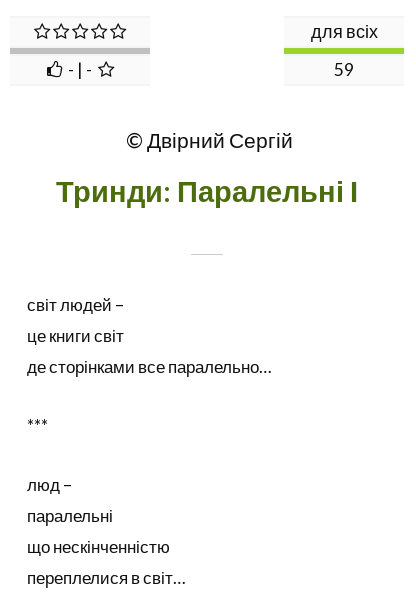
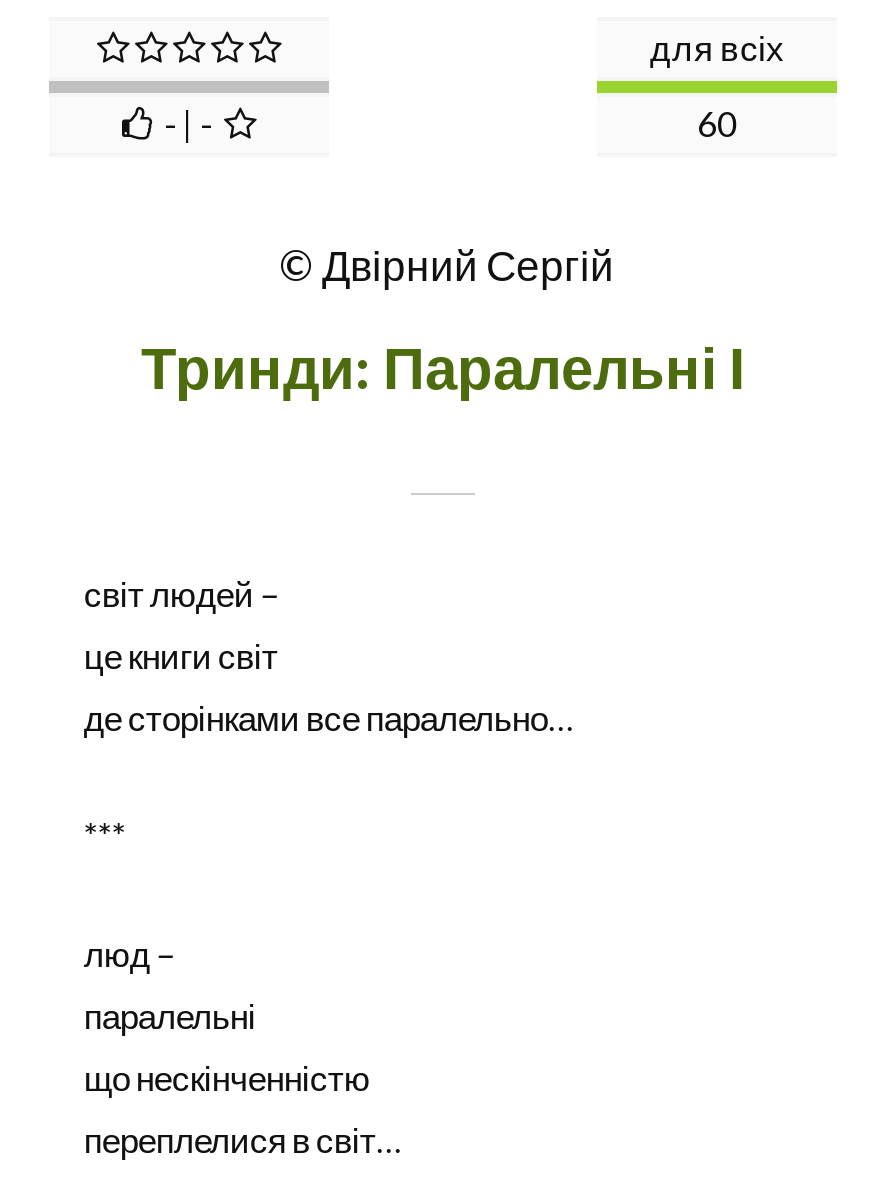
- 59
+ 60
